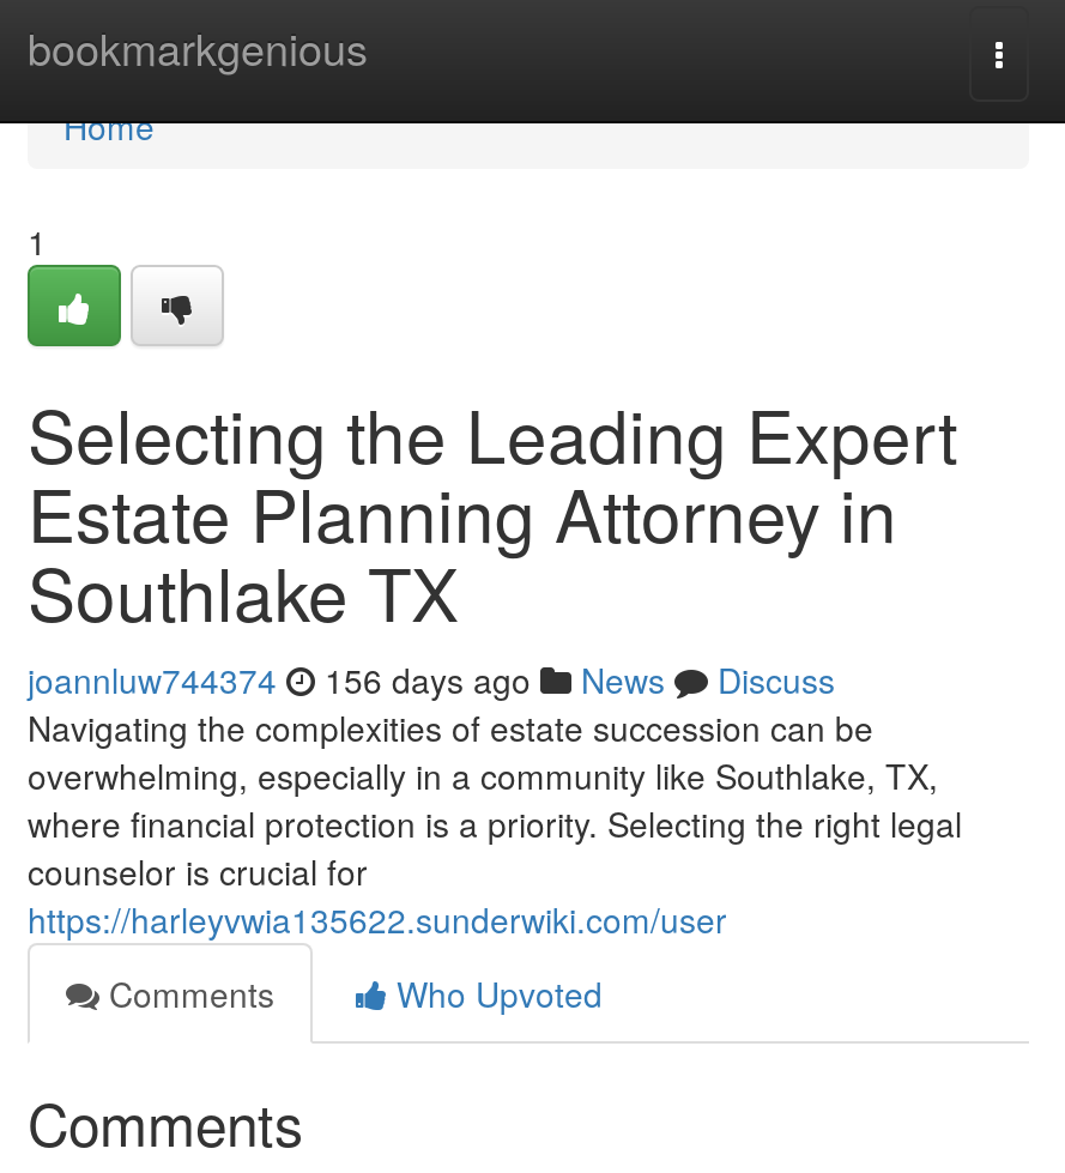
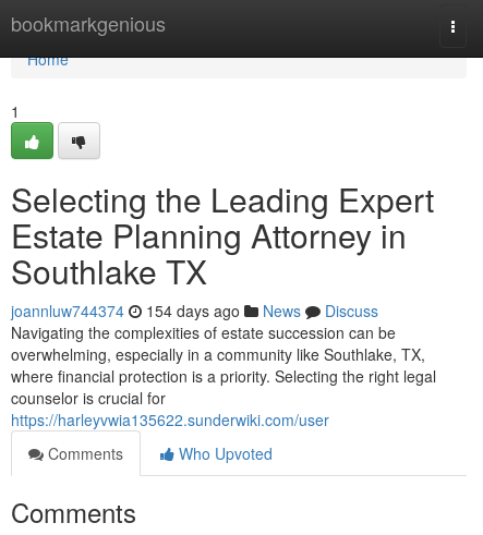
- joannluw744374 156 days ago News Discuss
+ joannluw744374 154 days ago News Discuss
